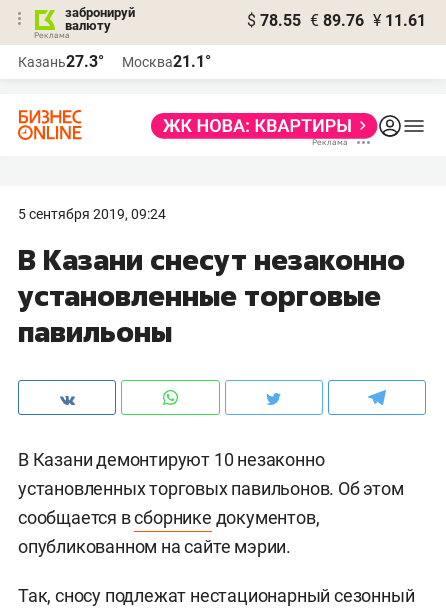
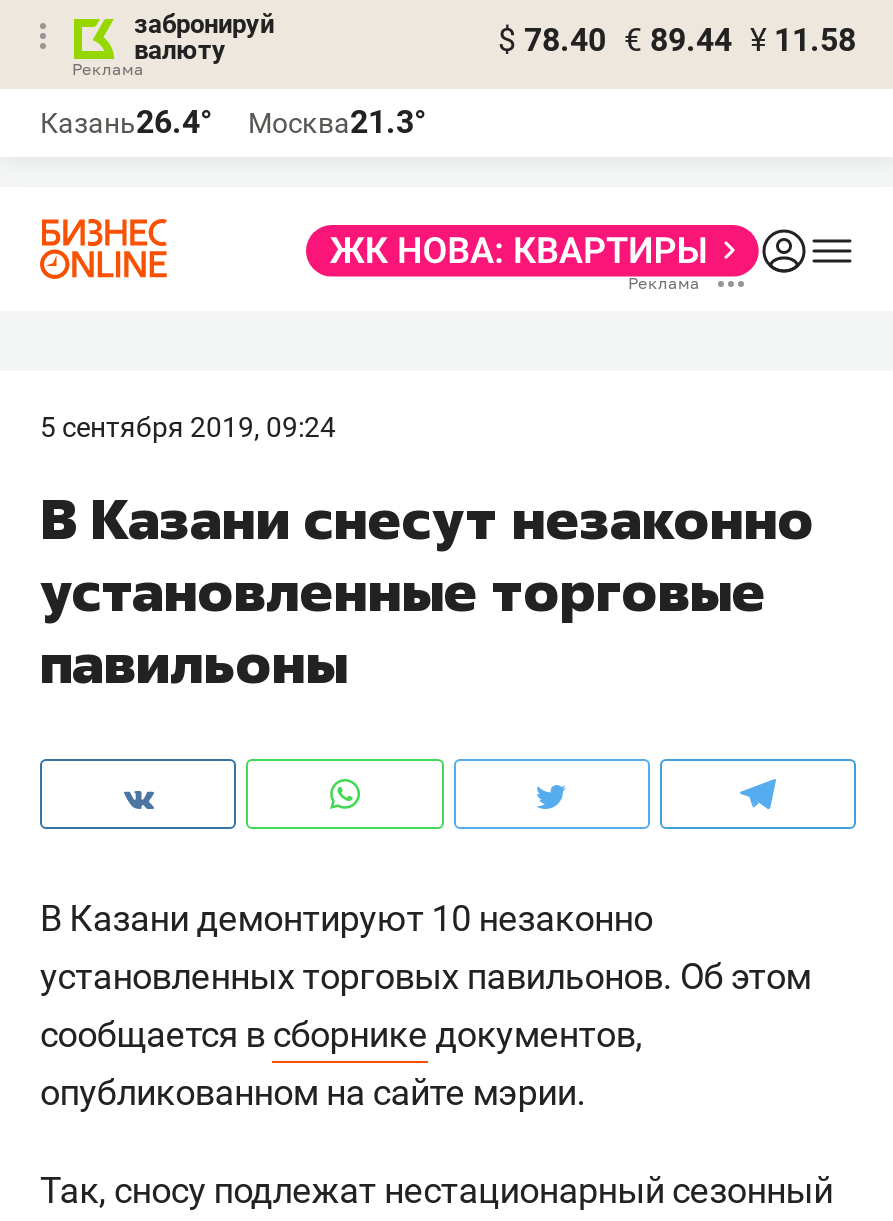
- $ 78.55 € 89.76 ¥ 11.61
+ $ 78.40 € 89.44 ¥ 11.58

- Казань27.3°
+ Казань26.4°

- Москва21.1°
+ Москва21.3°
